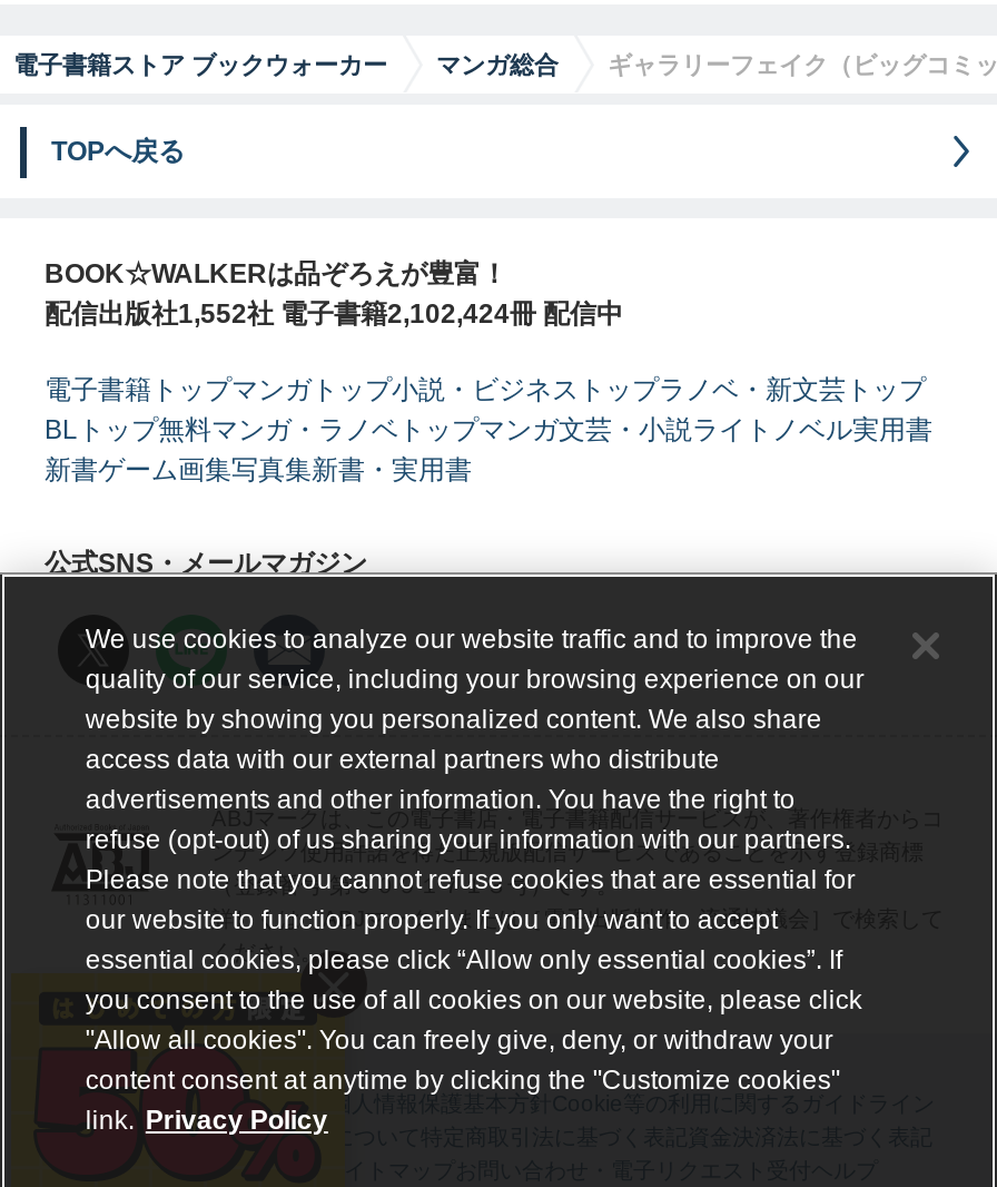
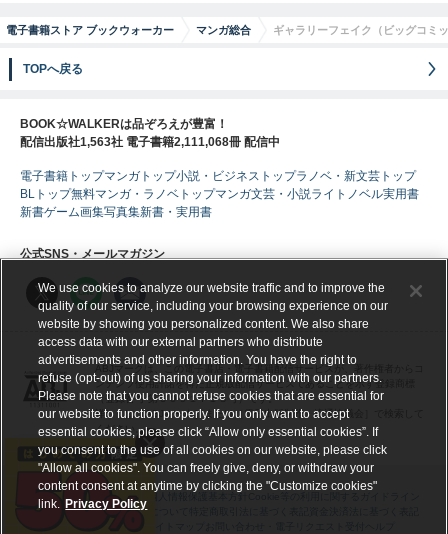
- 配信出版社1,552社 電子書籍2,102,424冊 配信中
+ 配信出版社1,563社 電子書籍2,111,068冊 配信中
